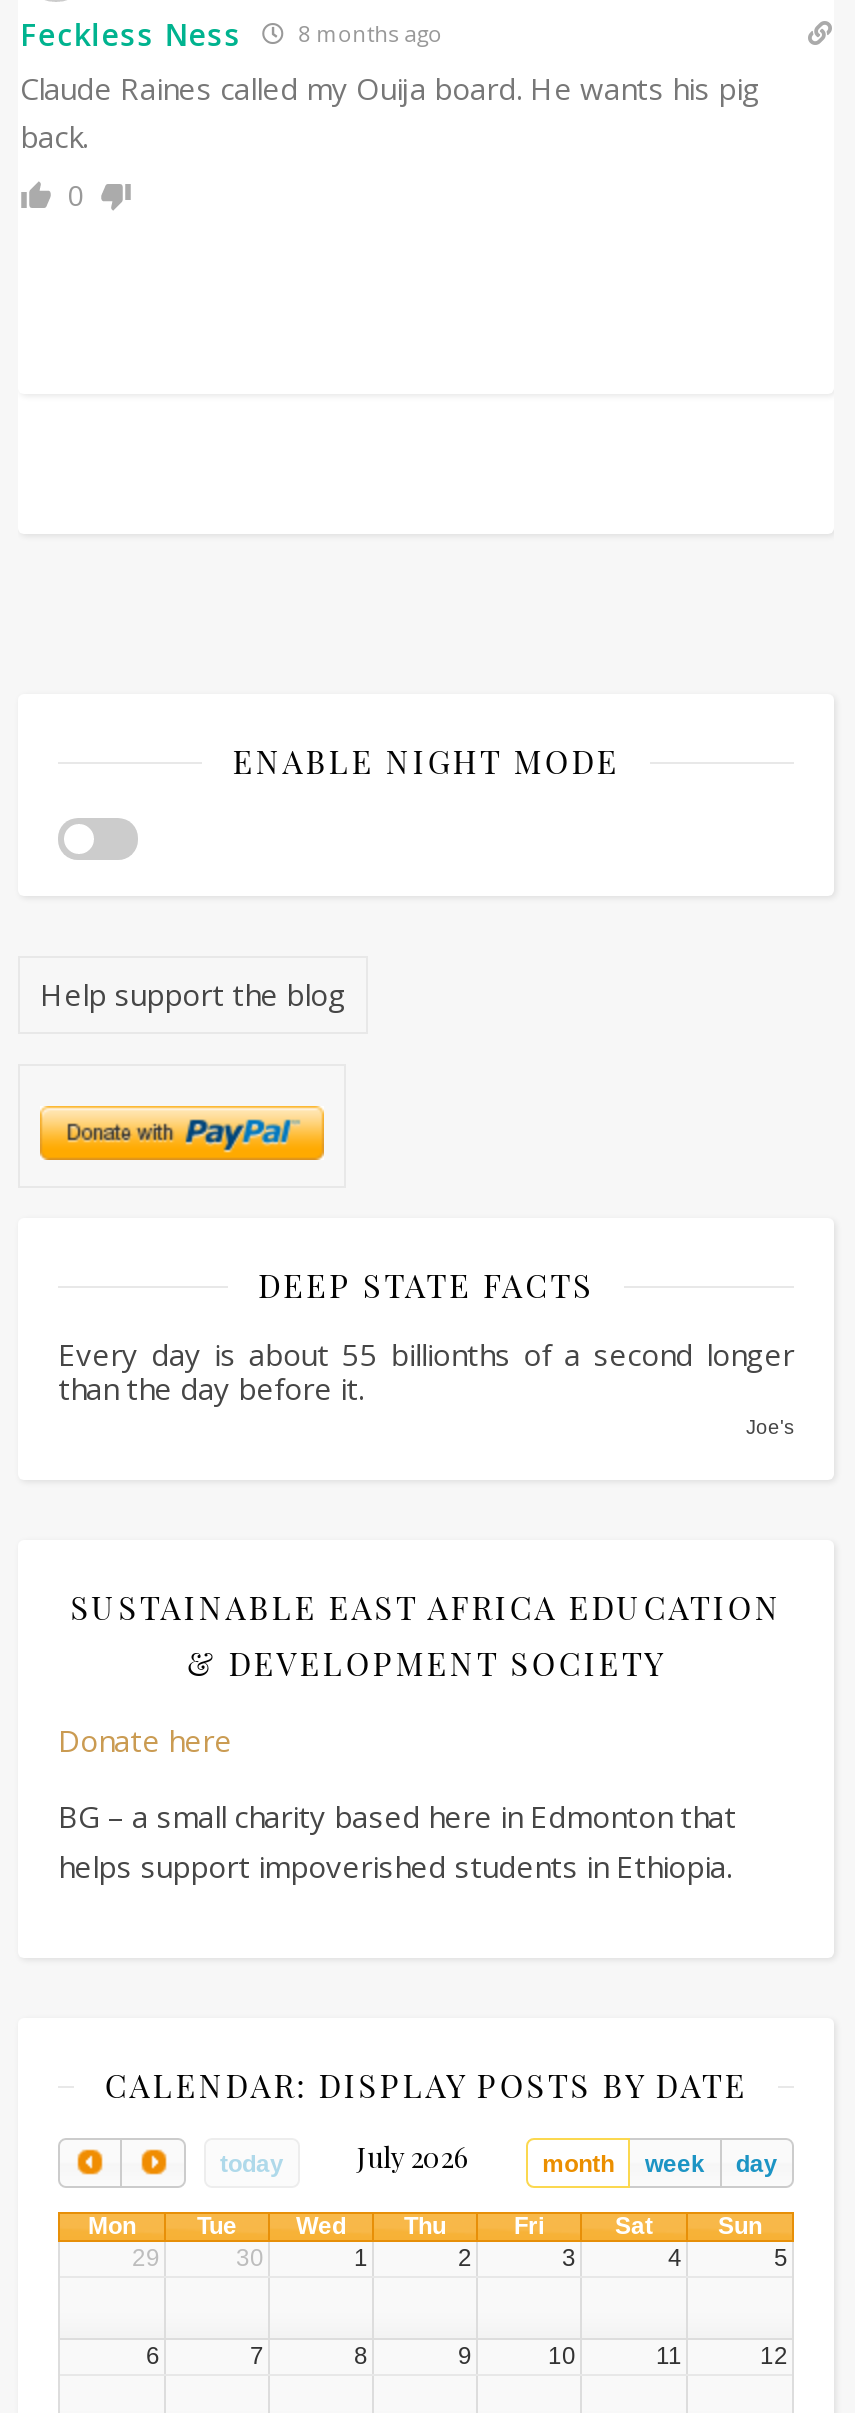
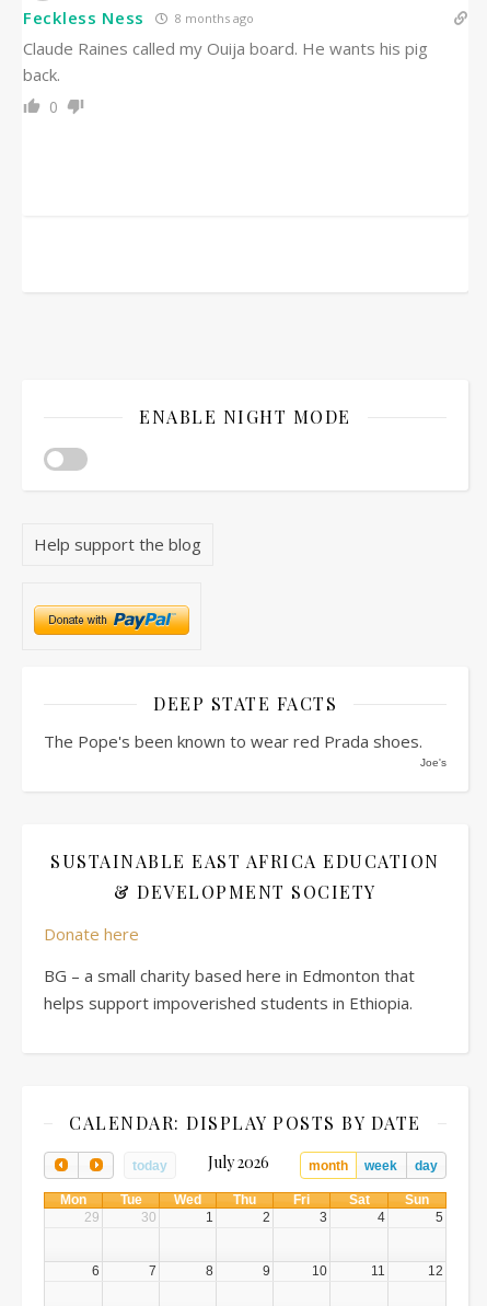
- Every day is about 55 billionths of a second longer
- than the day before it.
+ The Pope's been known to wear red Prada shoes.
